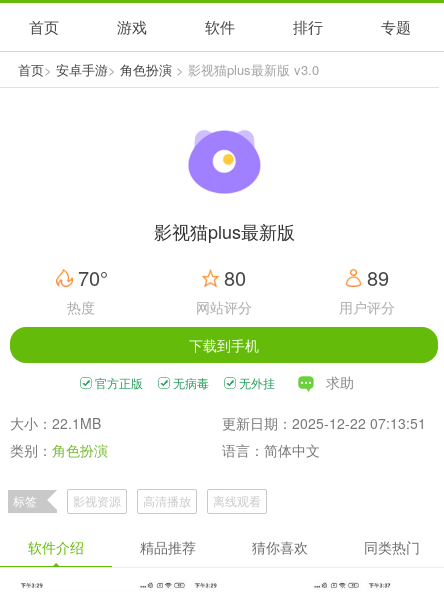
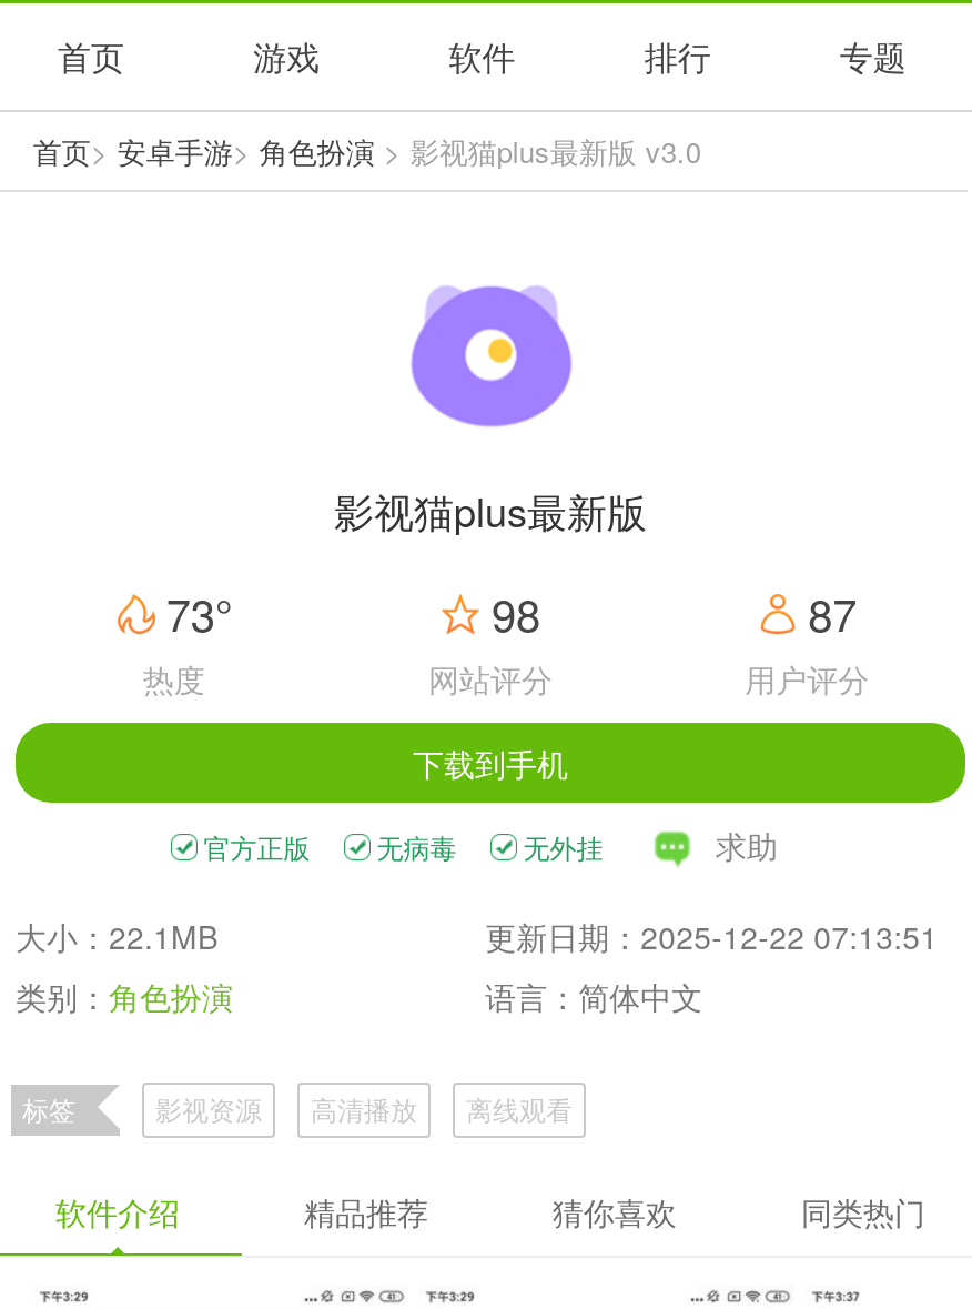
- 70°
+ 73°

- 80
+ 98

- 89
+ 87
